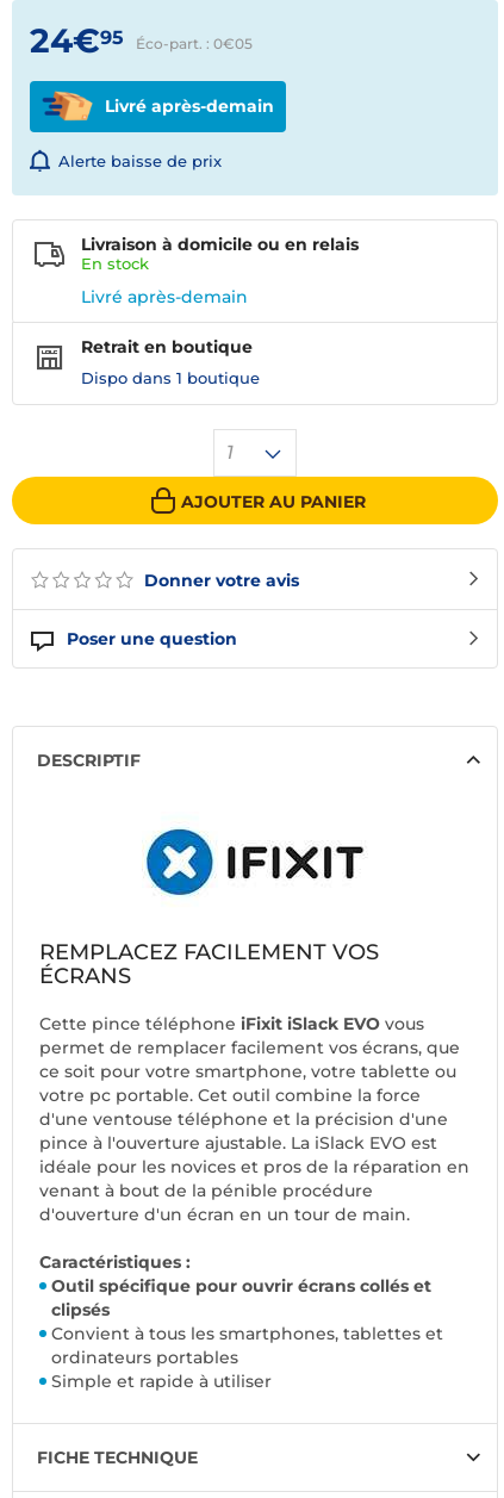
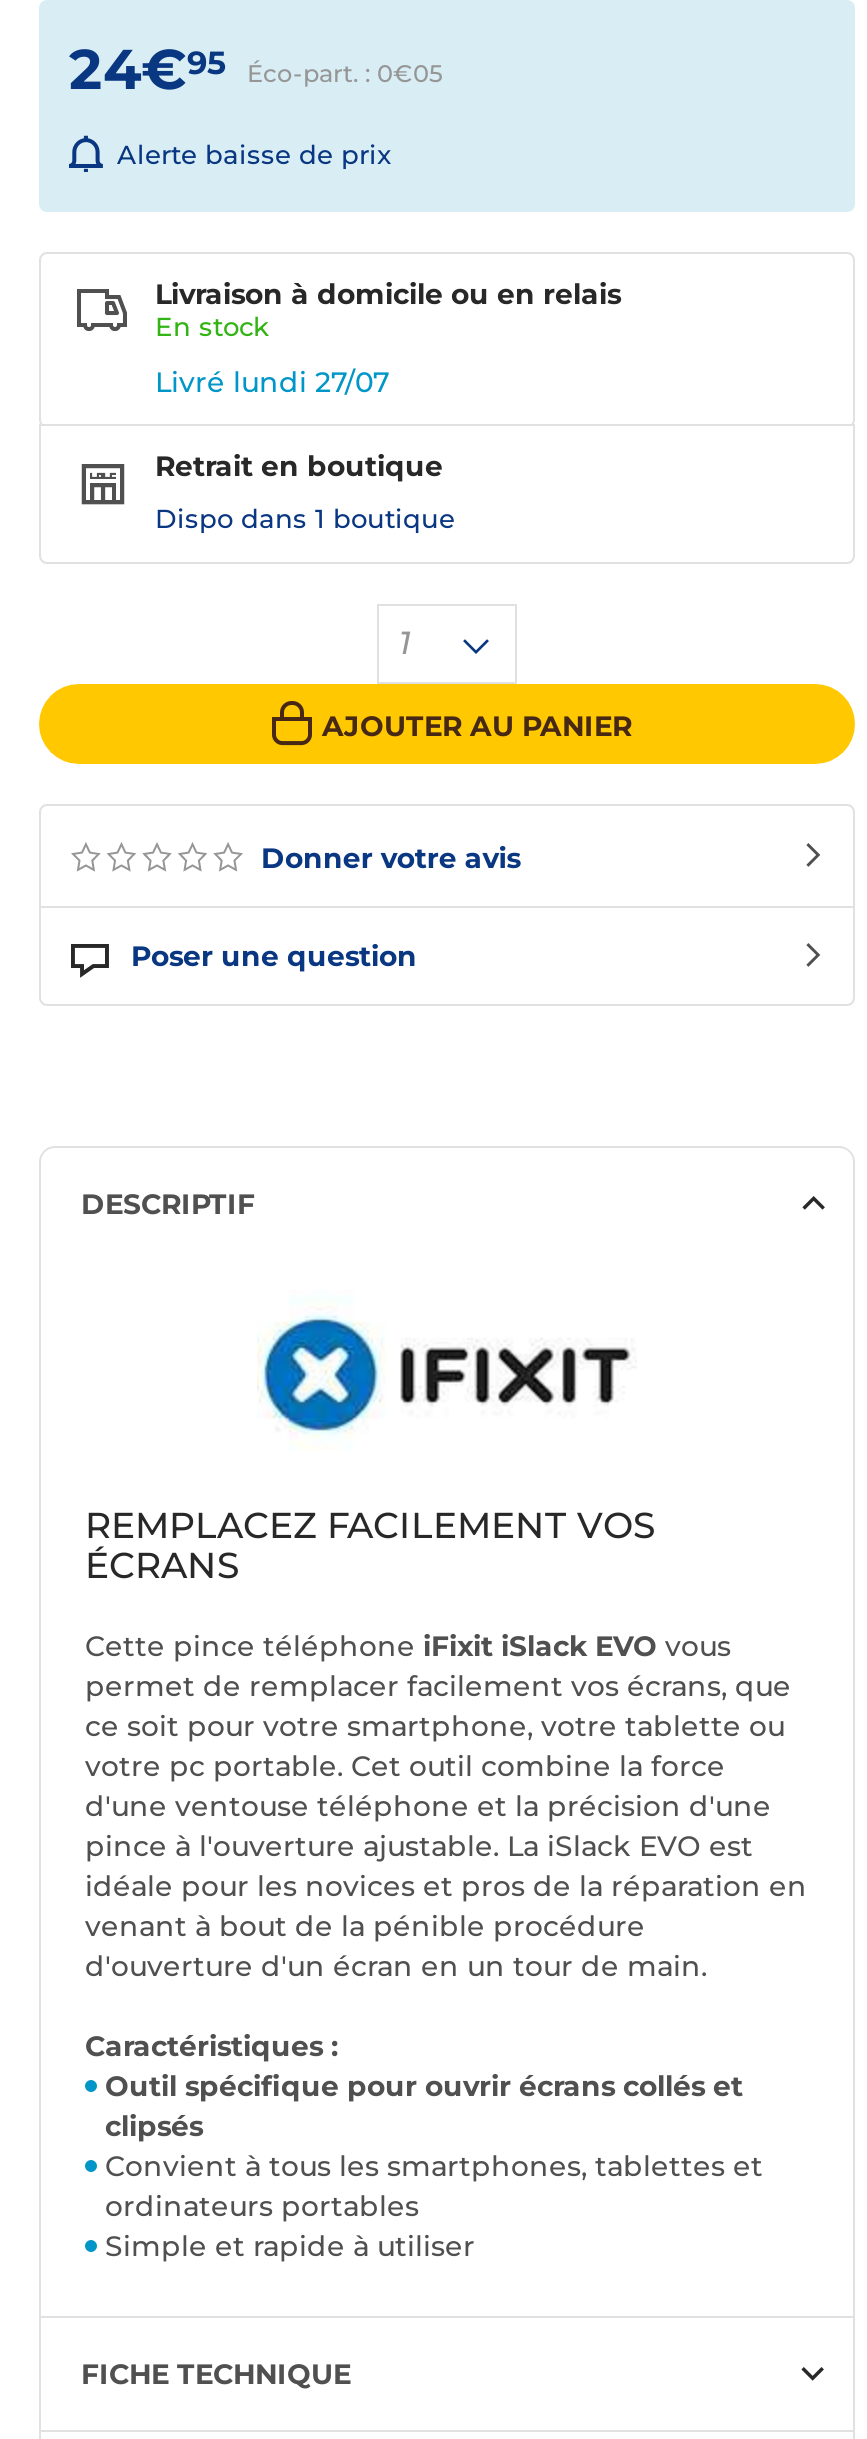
- Livré après-demain

moved up: Alerte baisse de prix

moved up: 1 | AJOUTER AU PANIER | Livraison à domicile ou en relais | En stock

- Livré après-demain
+ Livré lundi 27/07

moved up: Retrait en boutique | Dispo dans 1 boutique

moved up: Donner votre avis | Poser une question
